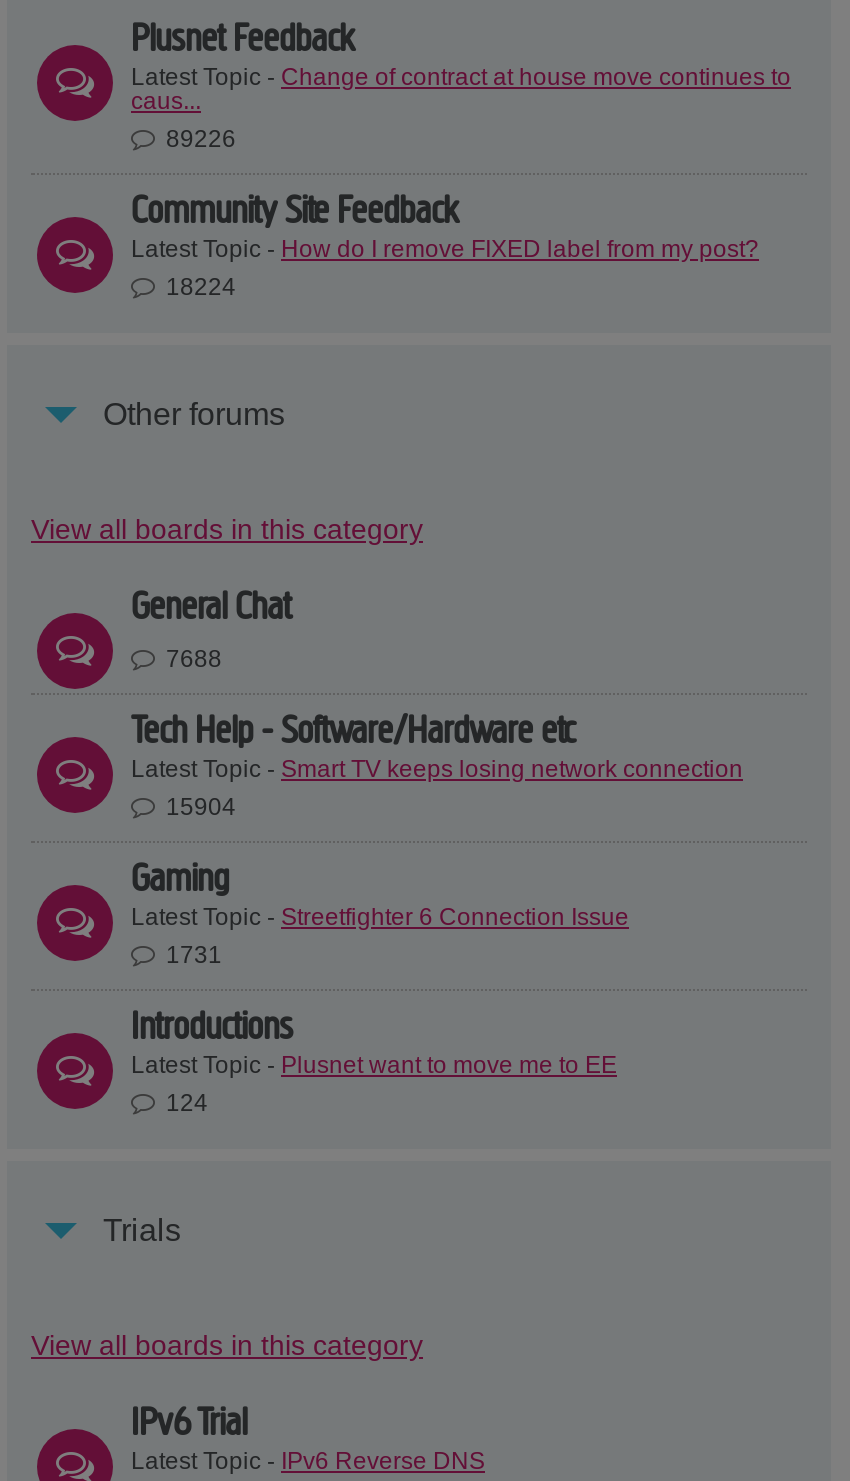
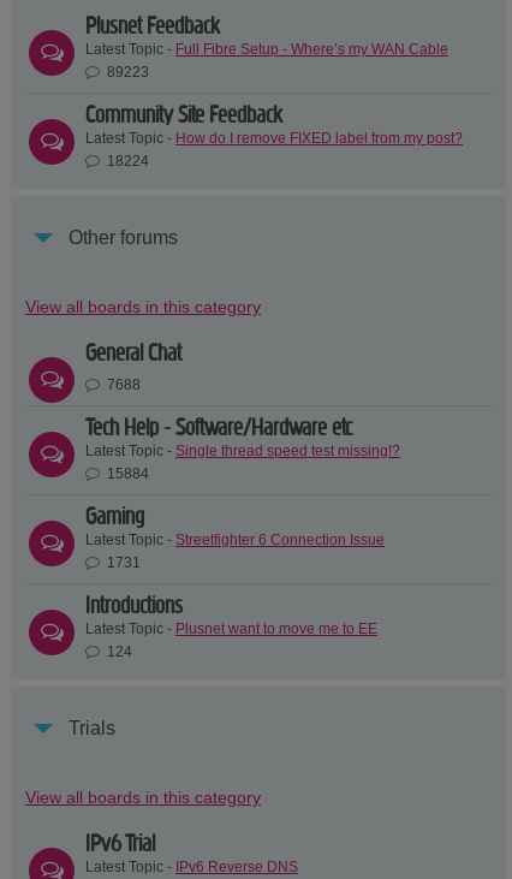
- Latest Topic - Change of contract at house move continues to
- caus...
- 89226
+ Latest Topic - Full Fibre Setup - Where’s my WAN Cable
+ 89223

- Latest Topic - Smart TV keeps losing network connection
- 15904
+ Latest Topic - Single thread speed test missing!?
+ 15884
